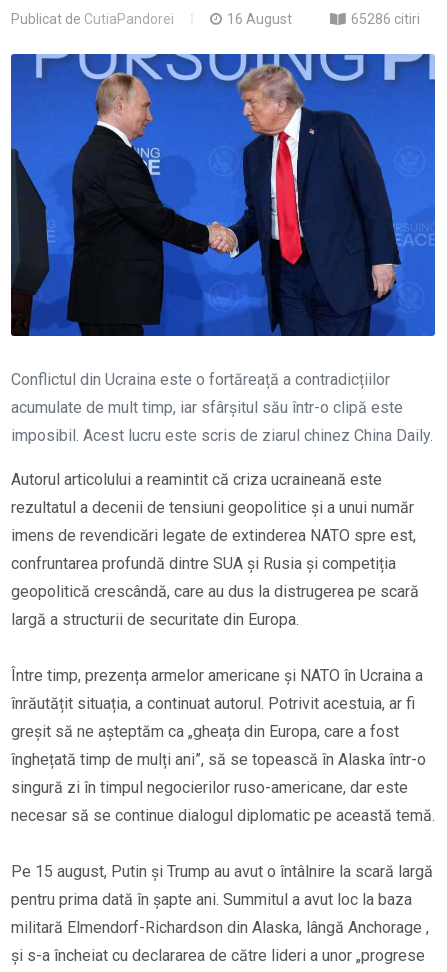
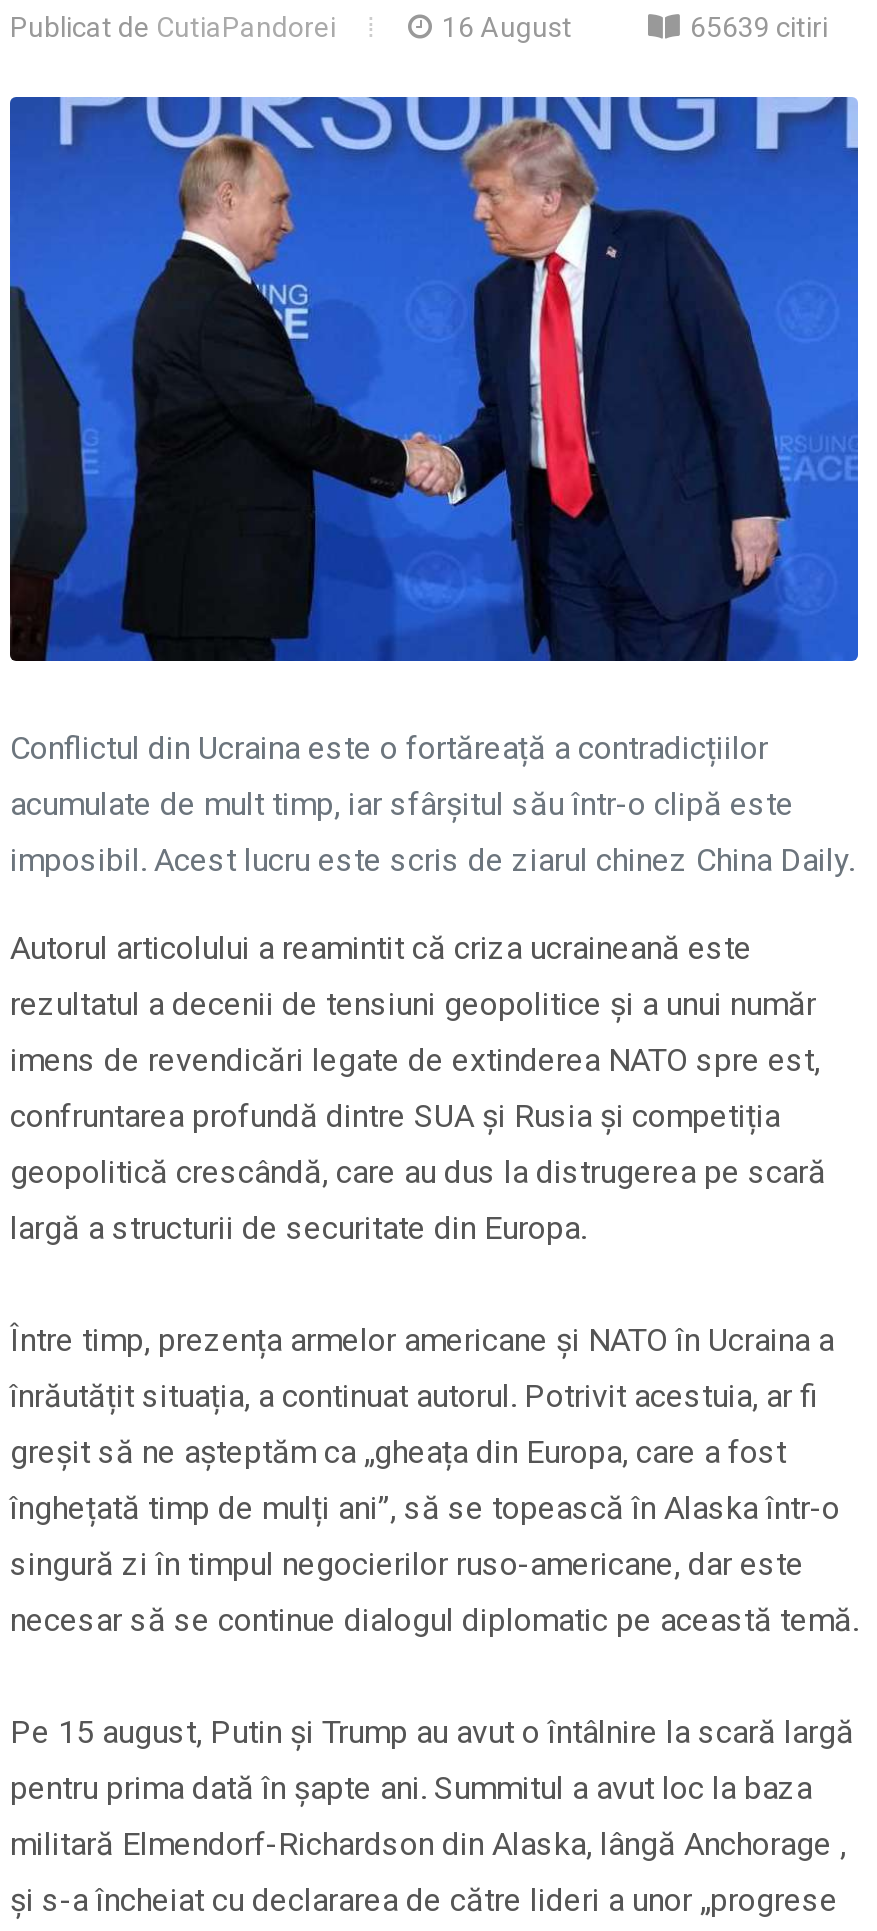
- 65286 citiri
+ 65639 citiri
